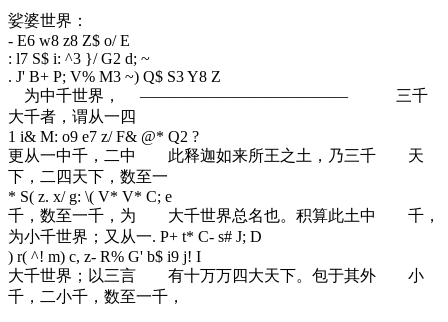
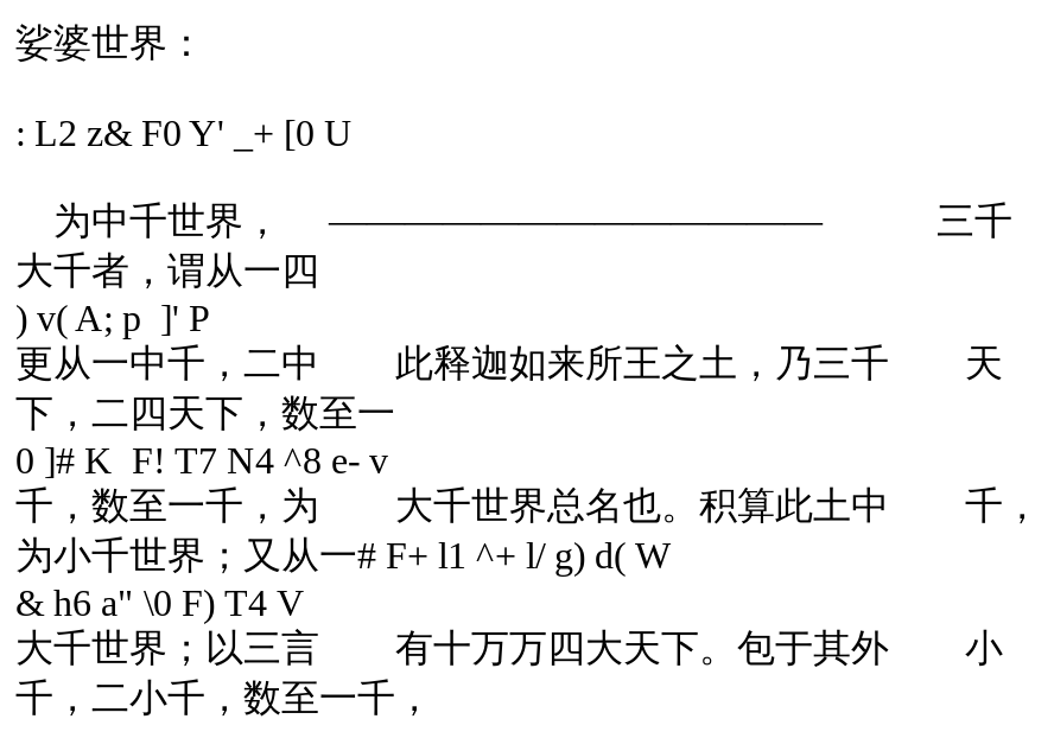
- - E6 w8 z8 Z$ o/ E
- : l7 S$ i: ^3 }/ G2 d; ~
- . J' B+ P; V% M3 ~) Q$ S3 Y8 Z
+ : L2 z& F0 Y' _+ [0 U

- 1 i& M: o9 e7 z/ F& @* Q2 ?
+ ) v( A; p ]' P

- * S( z. x/ g: \( V* V* C; e
+ 0 ]# K F! T7 N4 ^8 e- v

- 为小千世界；又从一. P+ t* C- s# J; D
- ) r( ^! m) c, z- R% G' b$ i9 j! I
+ 为小千世界；又从一# F+ l1 ^+ l/ g) d( W
+ & h6 a" \0 F) T4 V
